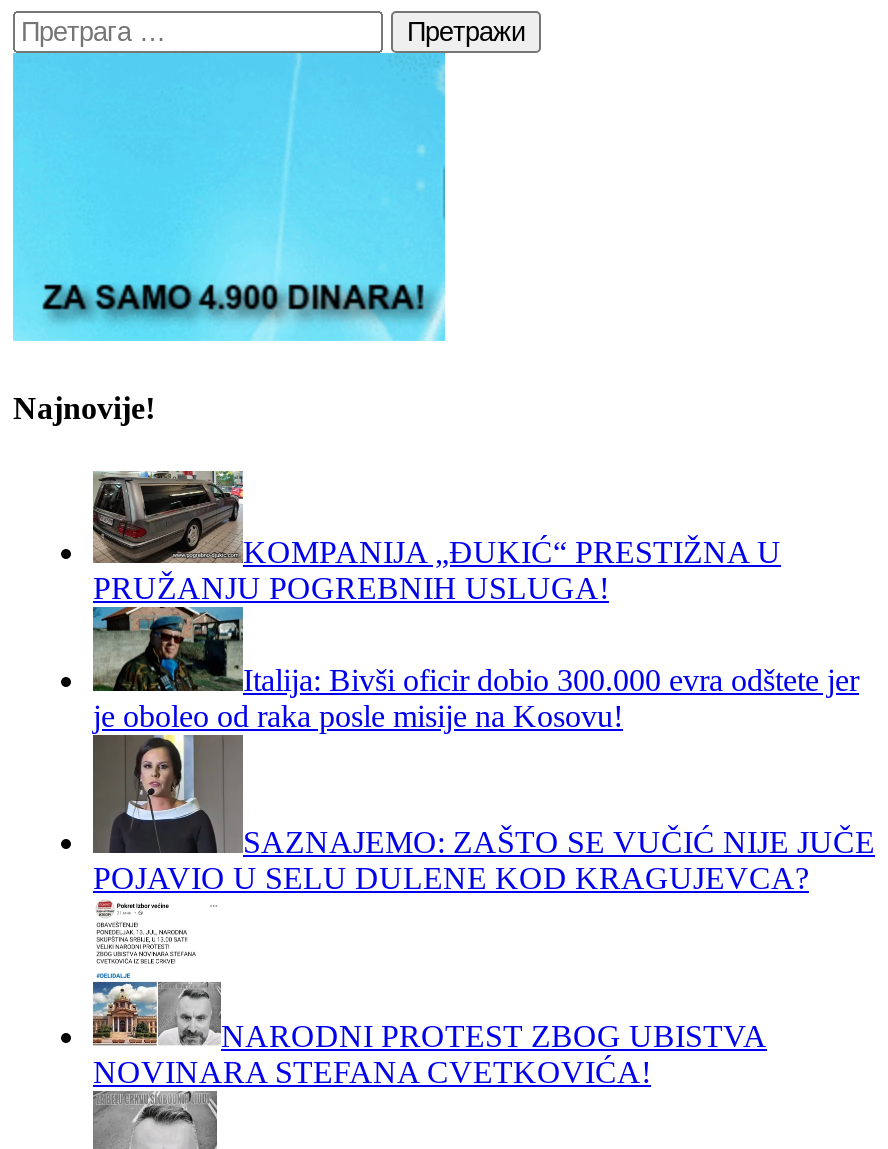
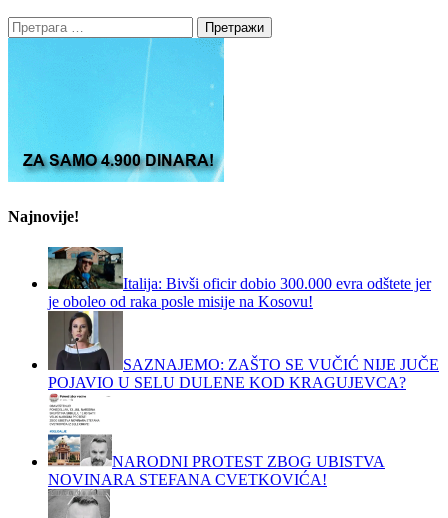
- [image]
- KOMPANIJA „ĐUKIĆ“ PRESTIŽNA U
- PRUŽANJU POGREBNIH USLUGA!
